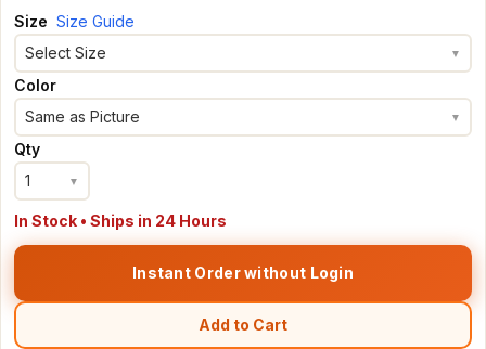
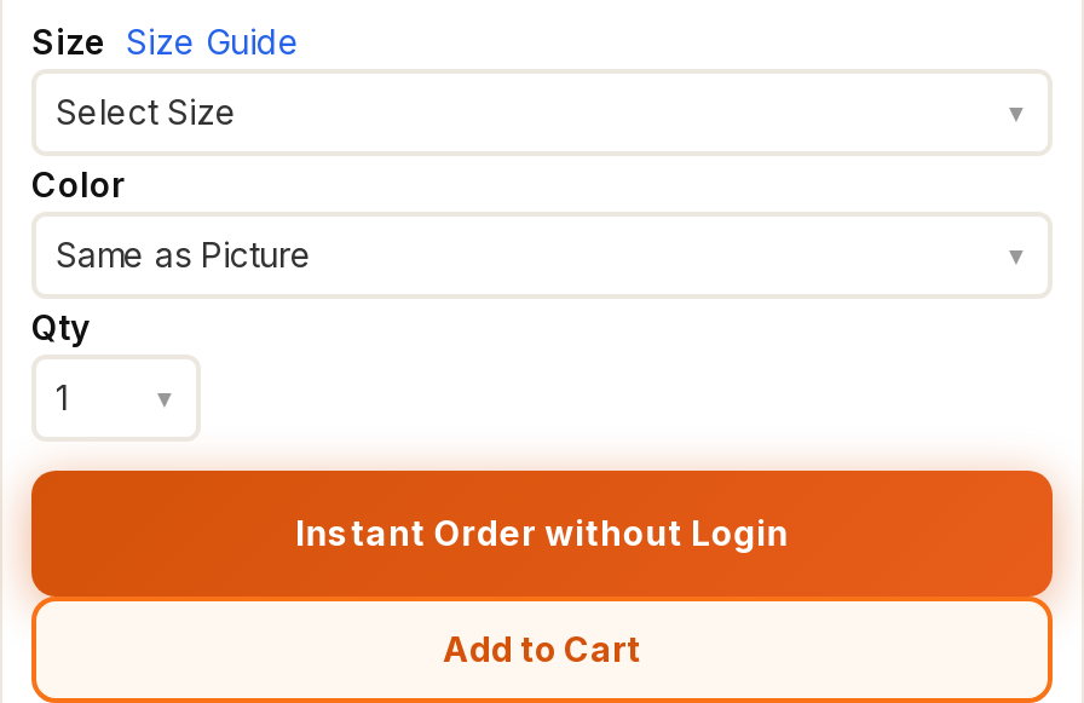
- In Stock • Ships in 24 Hours
